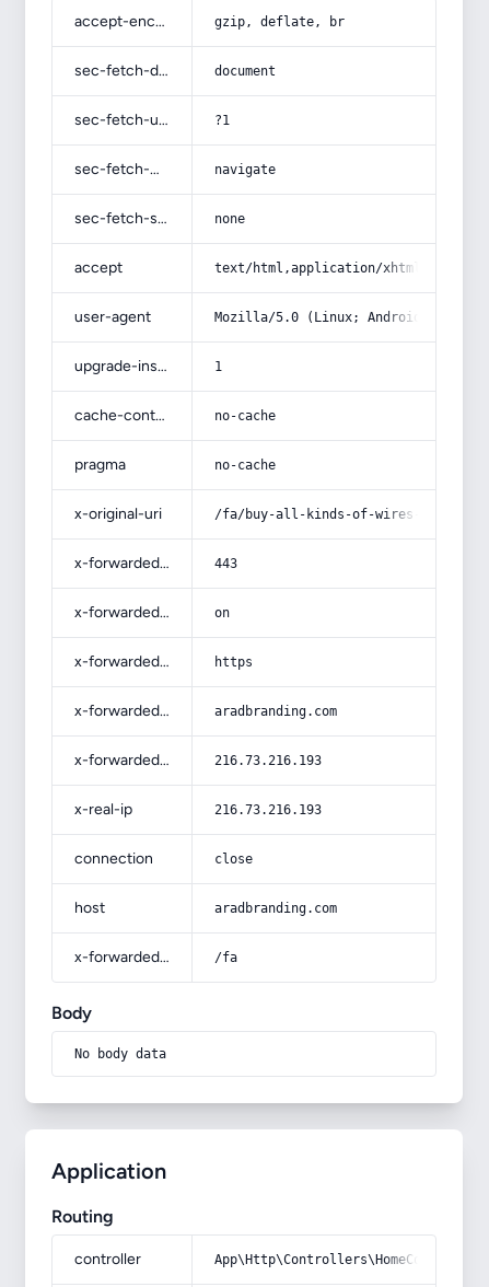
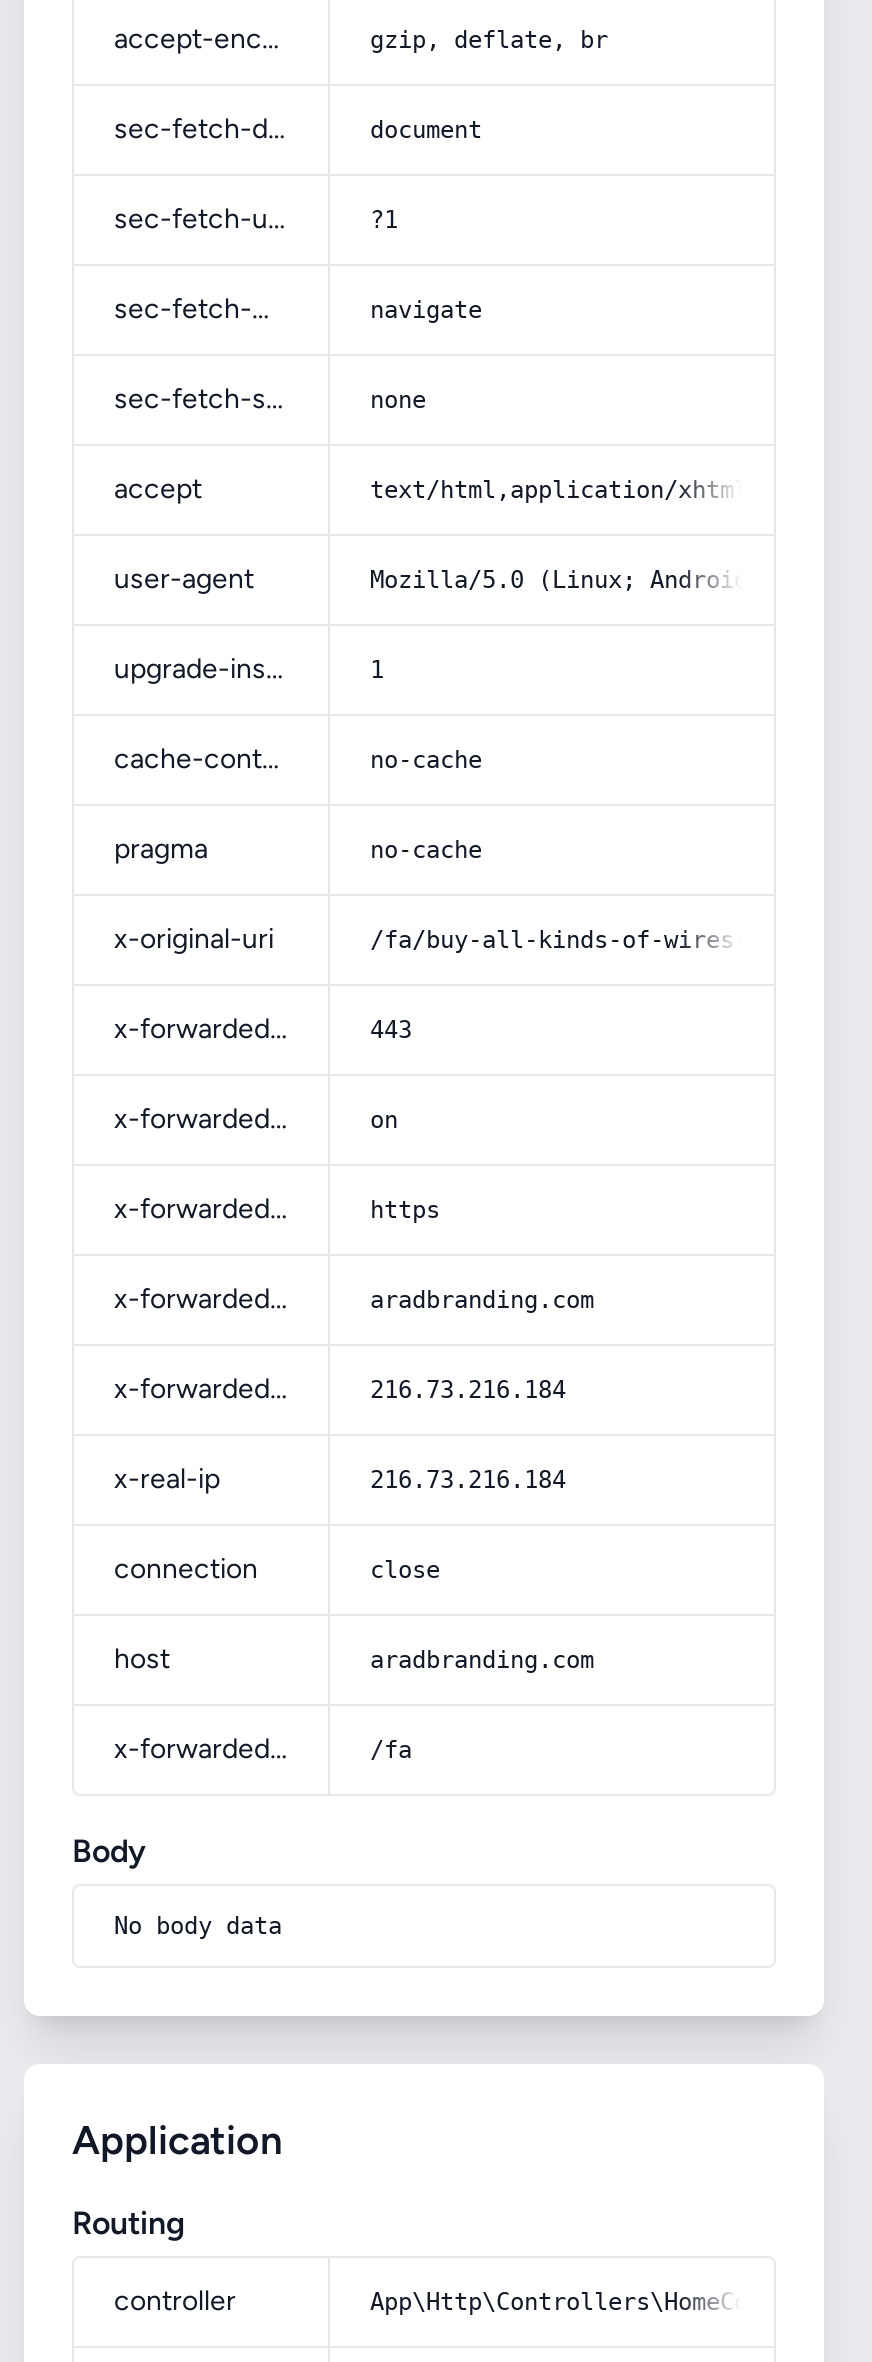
- 216.73.216.193
+ 216.73.216.184

- 216.73.216.193
+ 216.73.216.184
